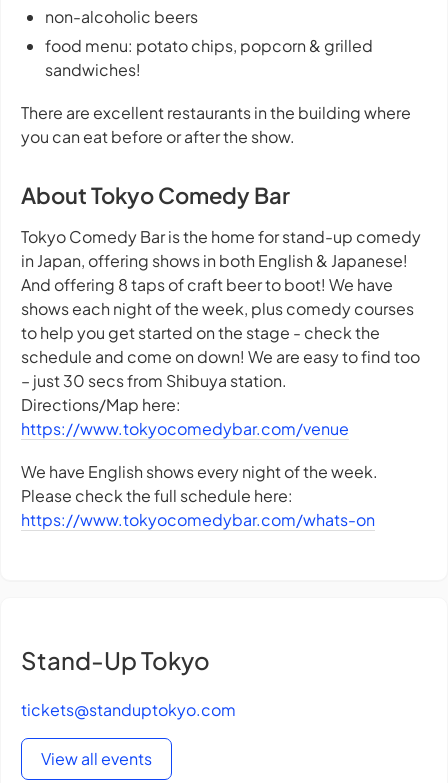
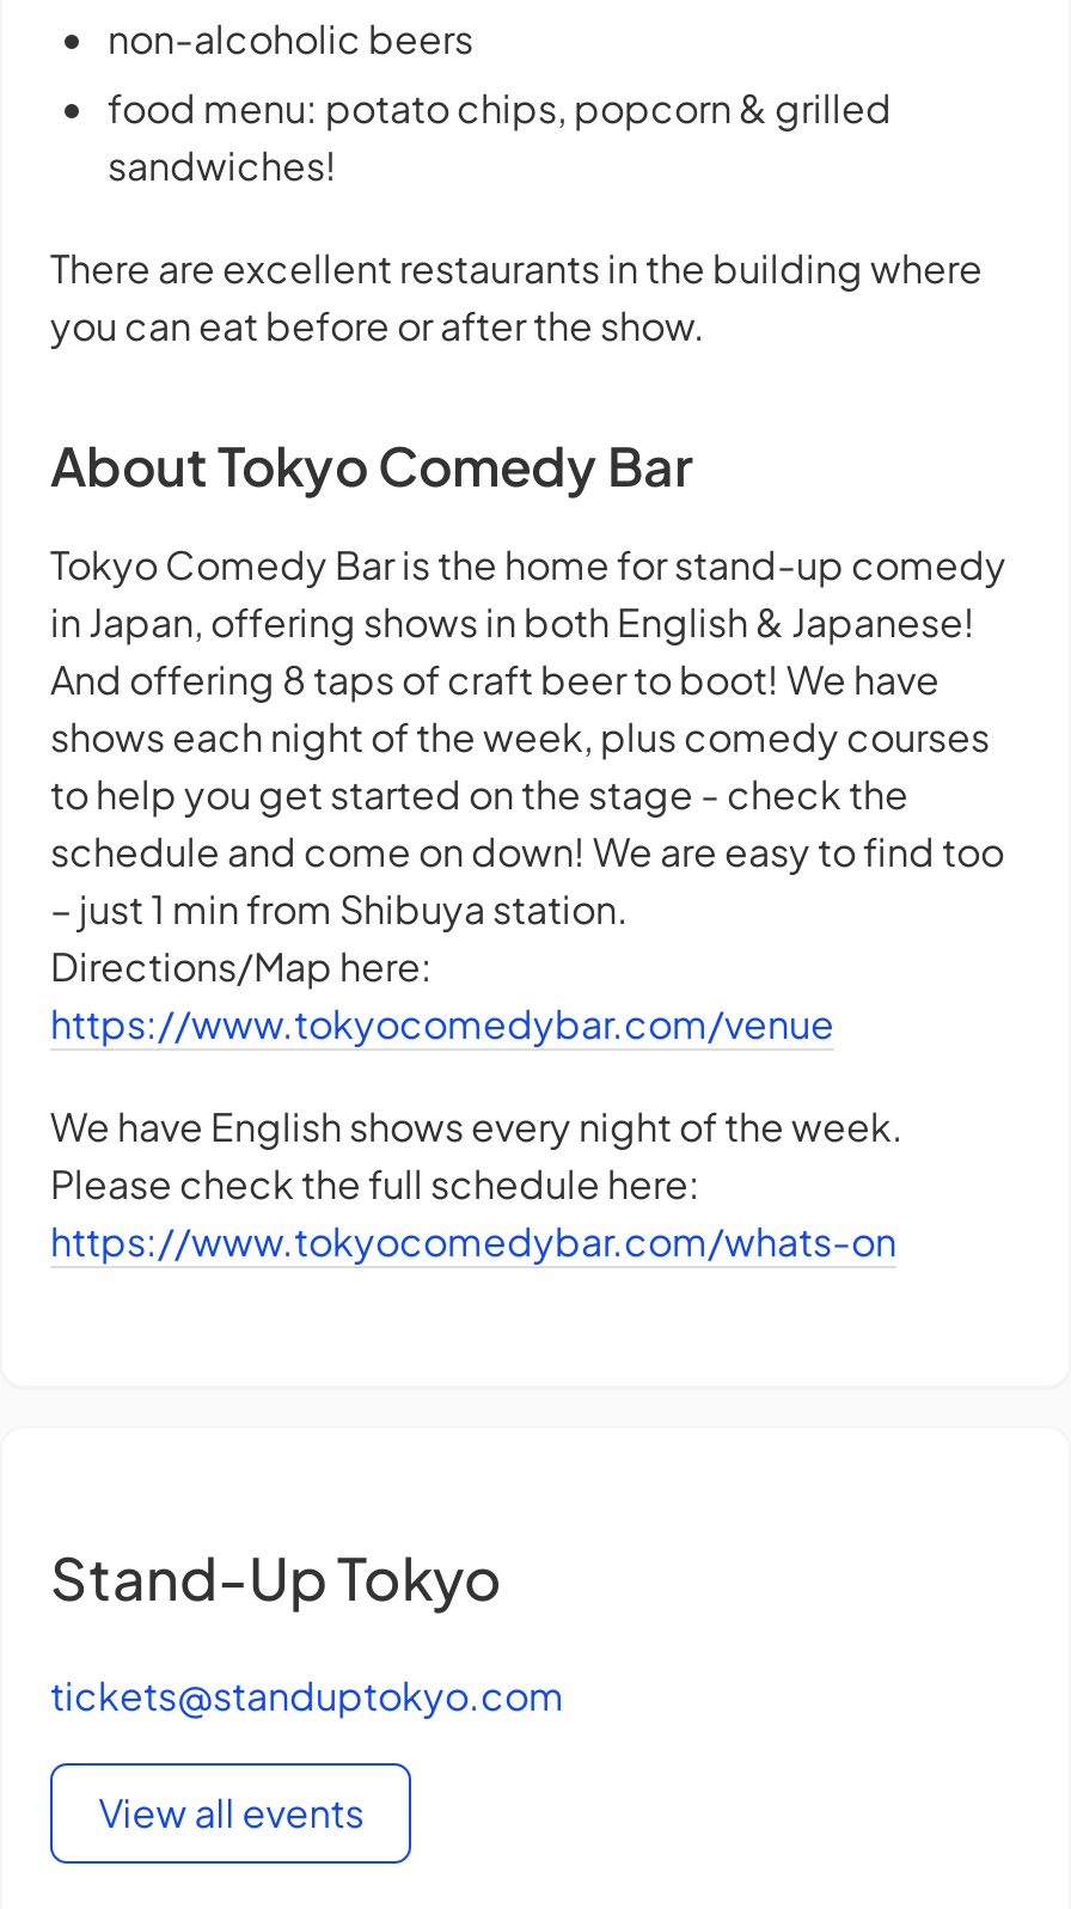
- – just 30 secs from Shibuya station.
+ – just 1 min from Shibuya station.
